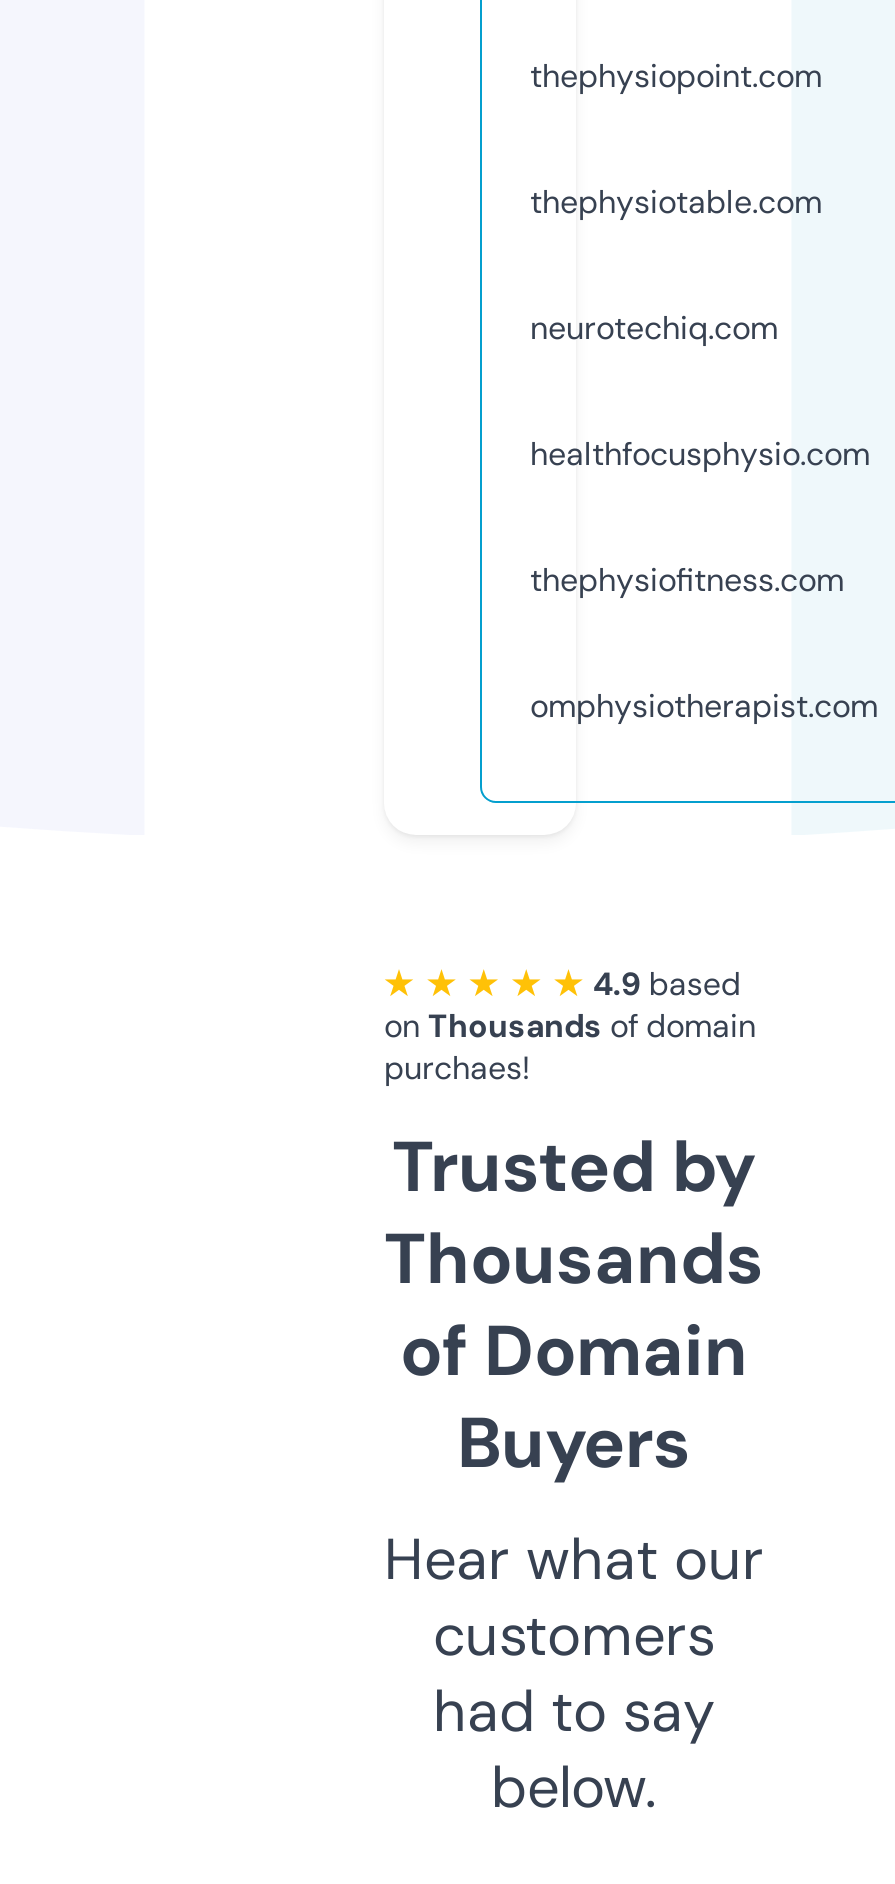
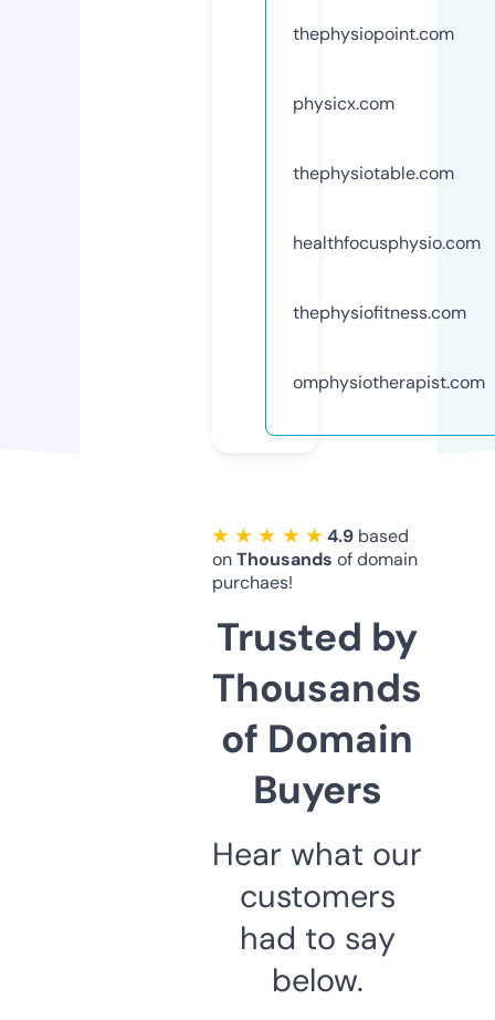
+ physicx.com

moved down: thephysiotable.com

- neurotechiq.com
